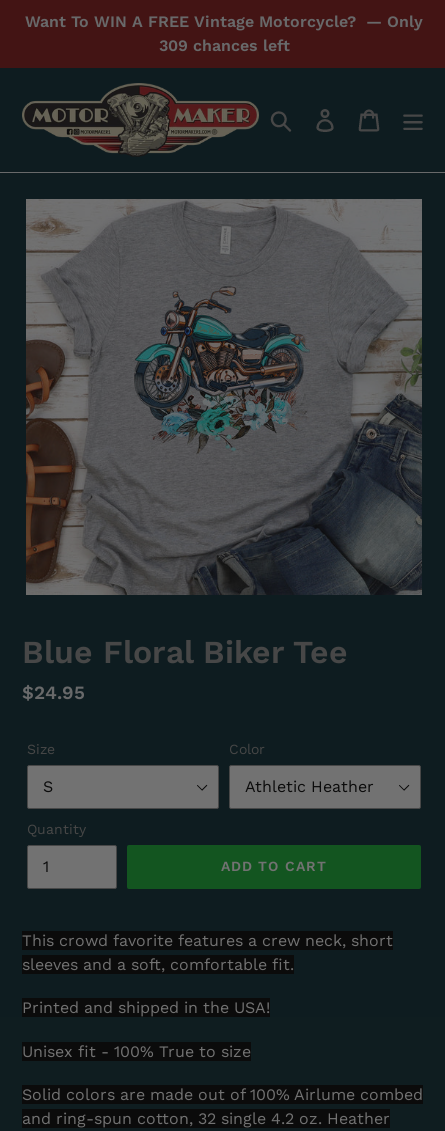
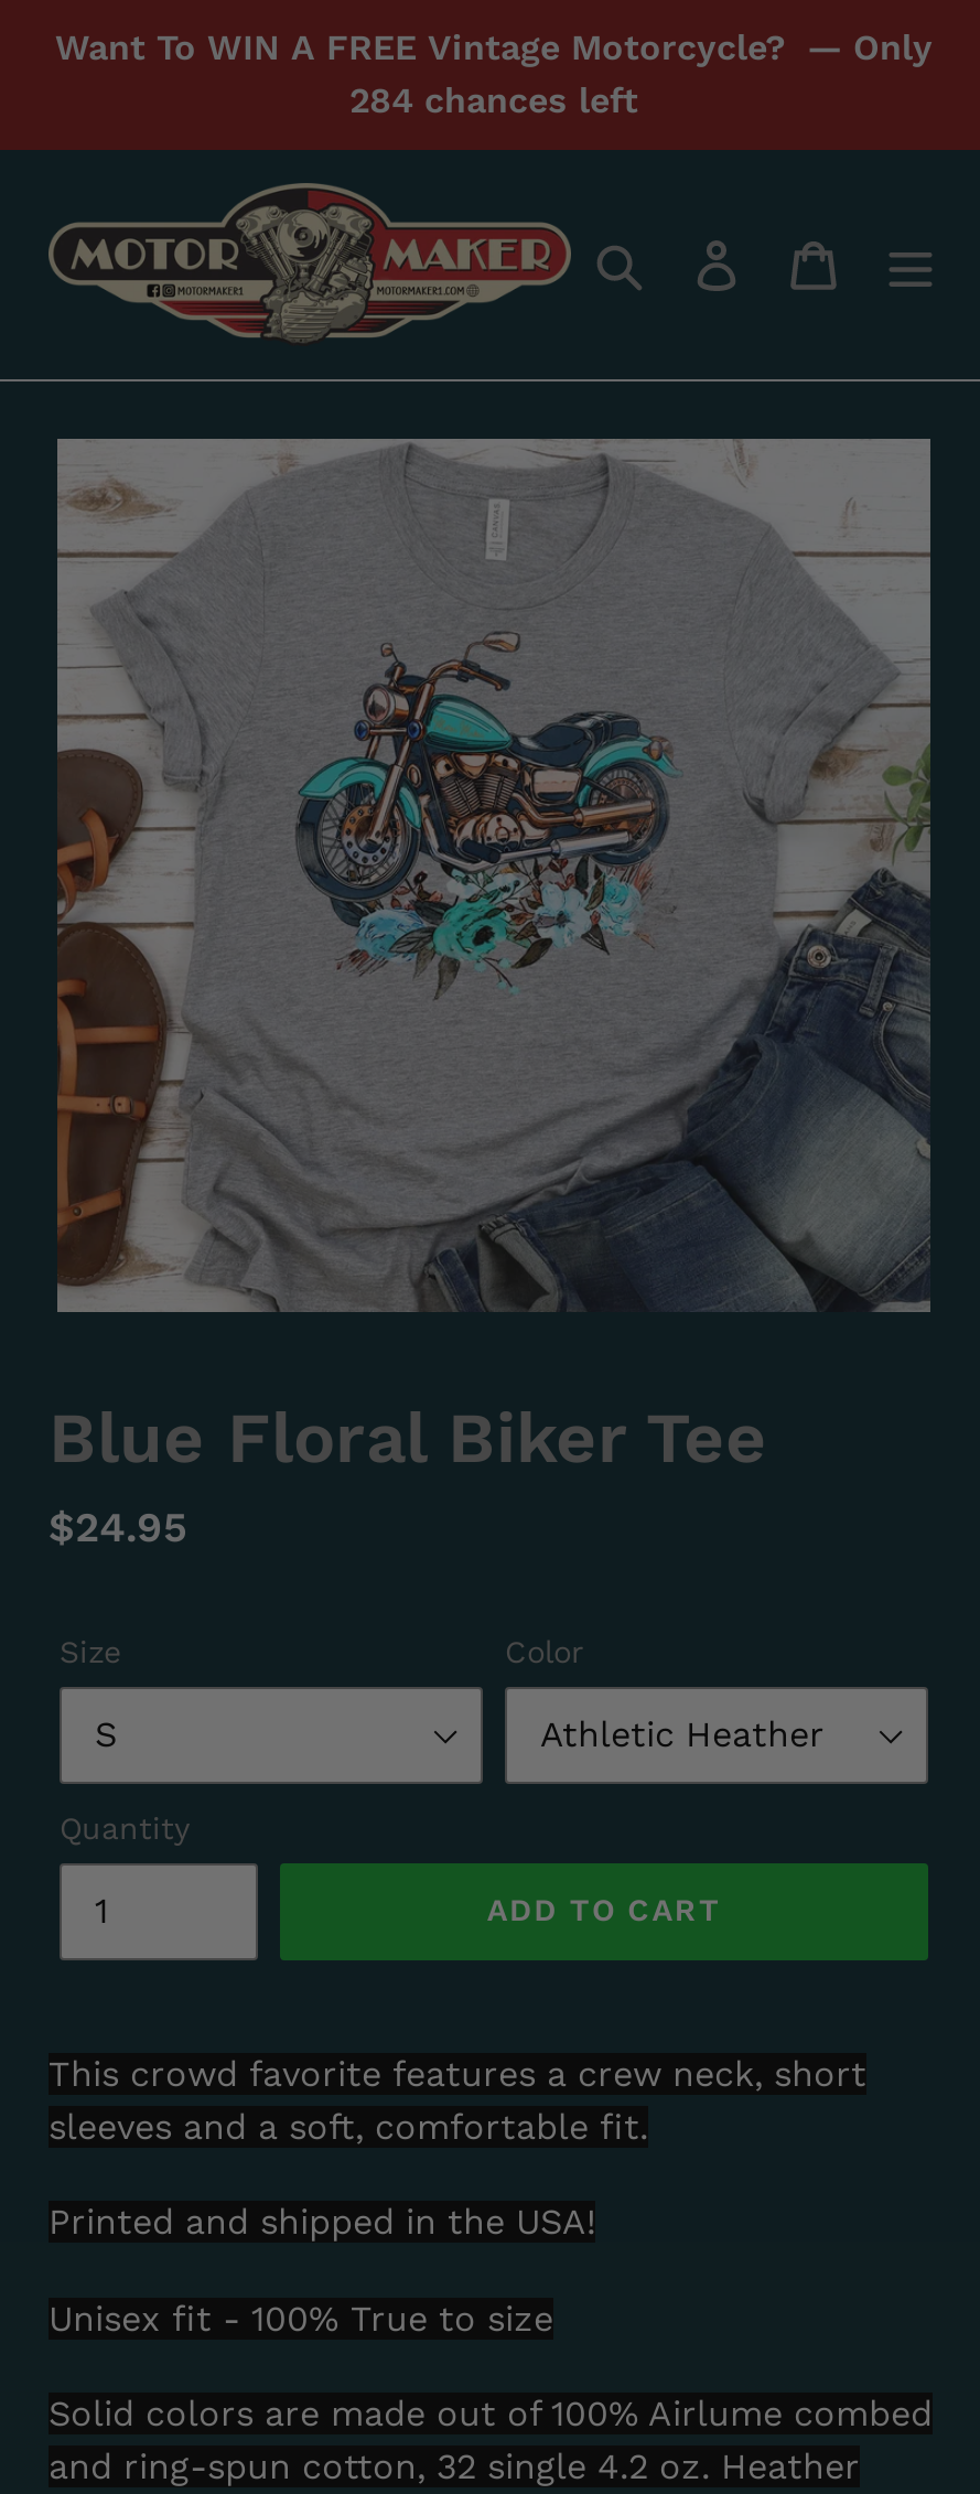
- 309 chances left
+ 284 chances left
